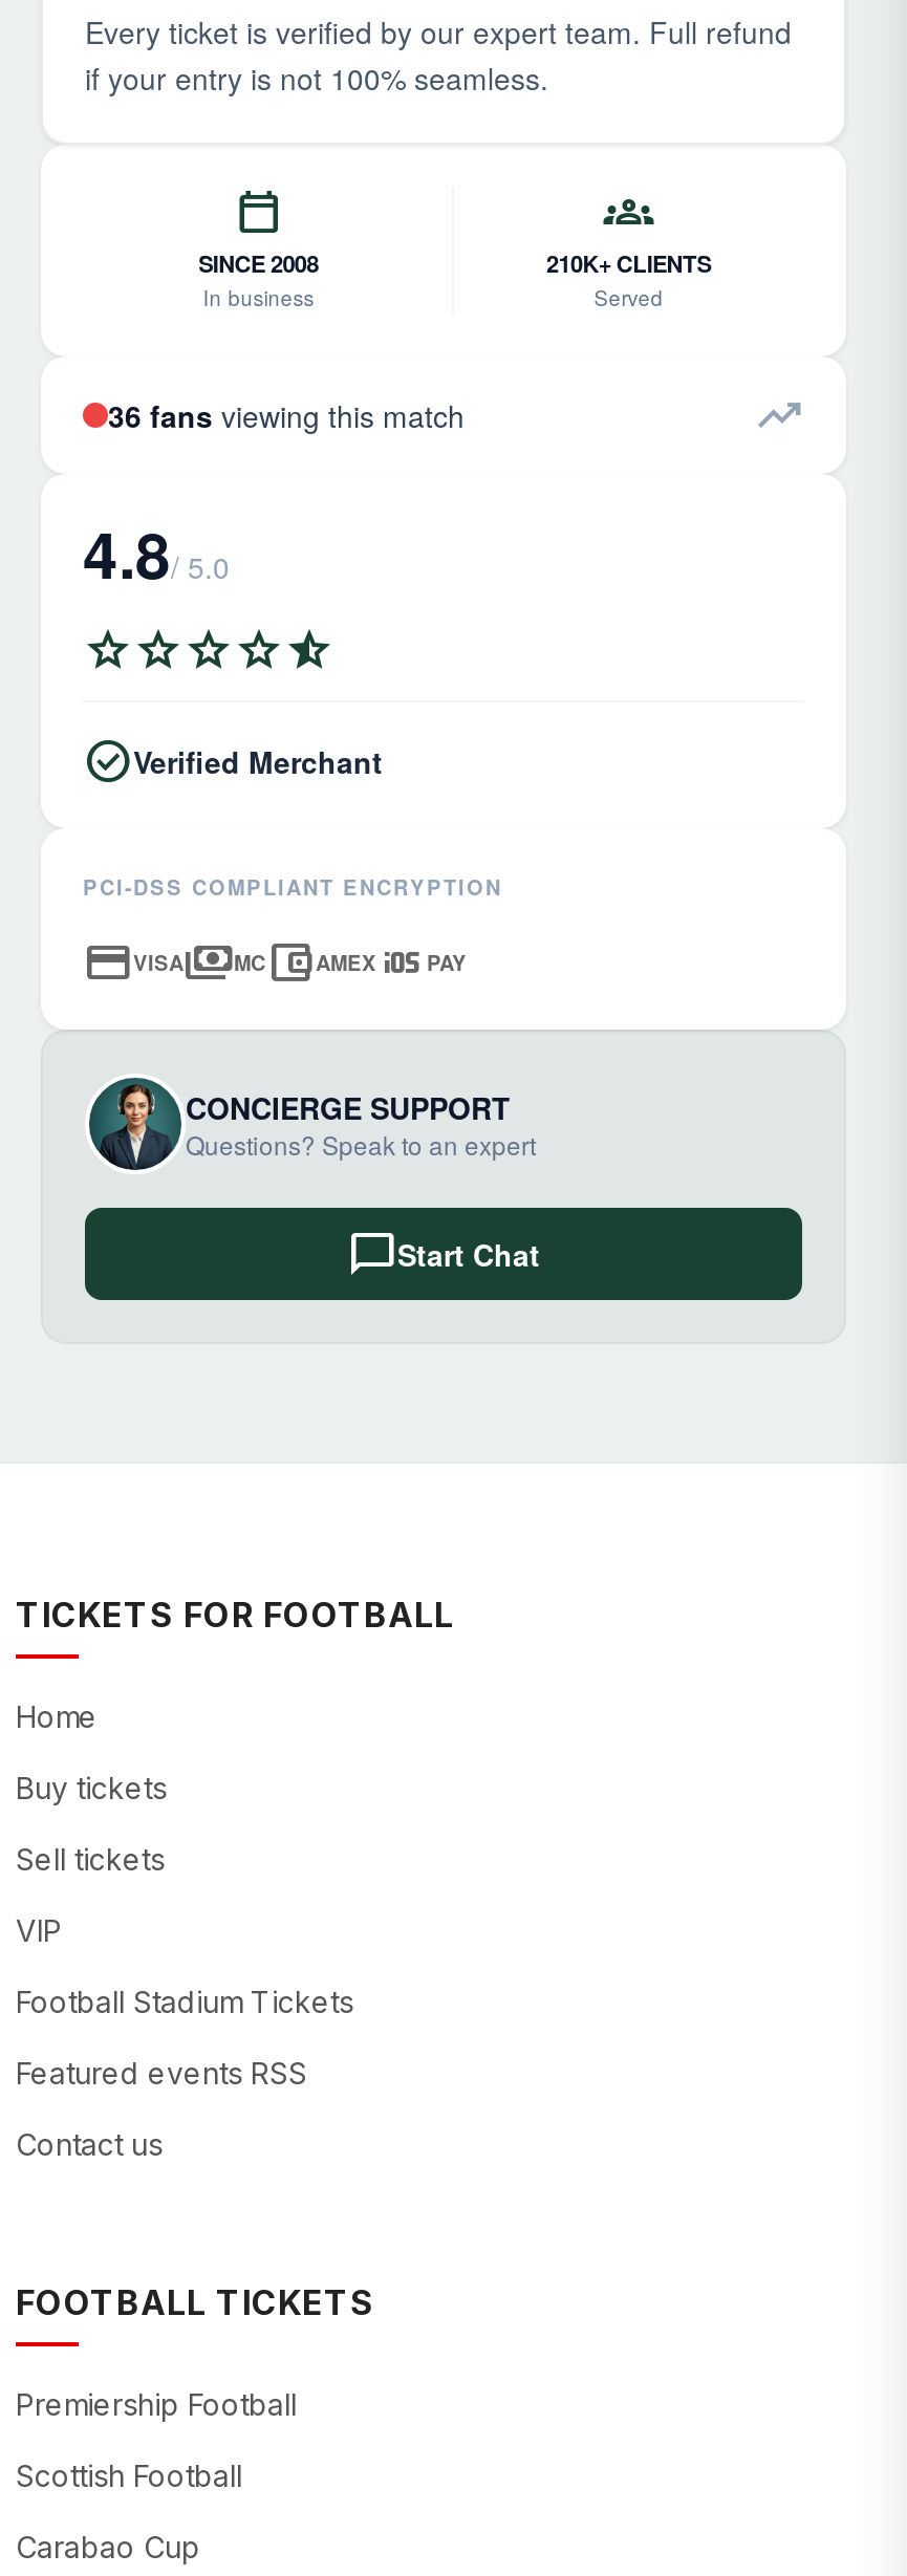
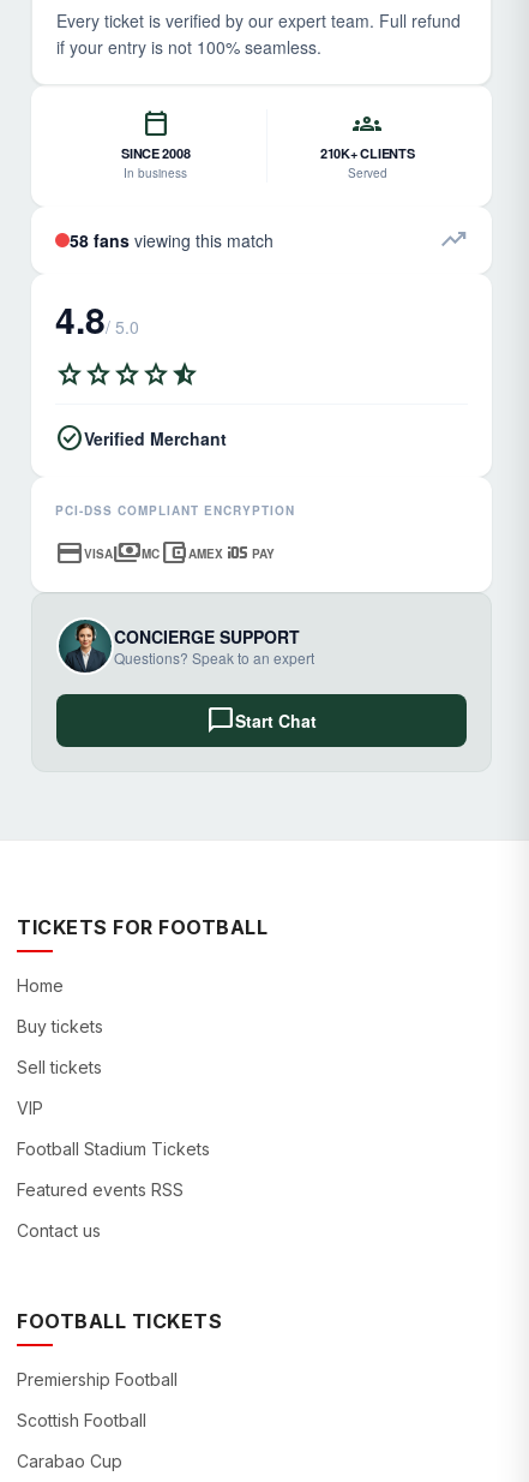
- 36 fans viewing this match
+ 58 fans viewing this match
